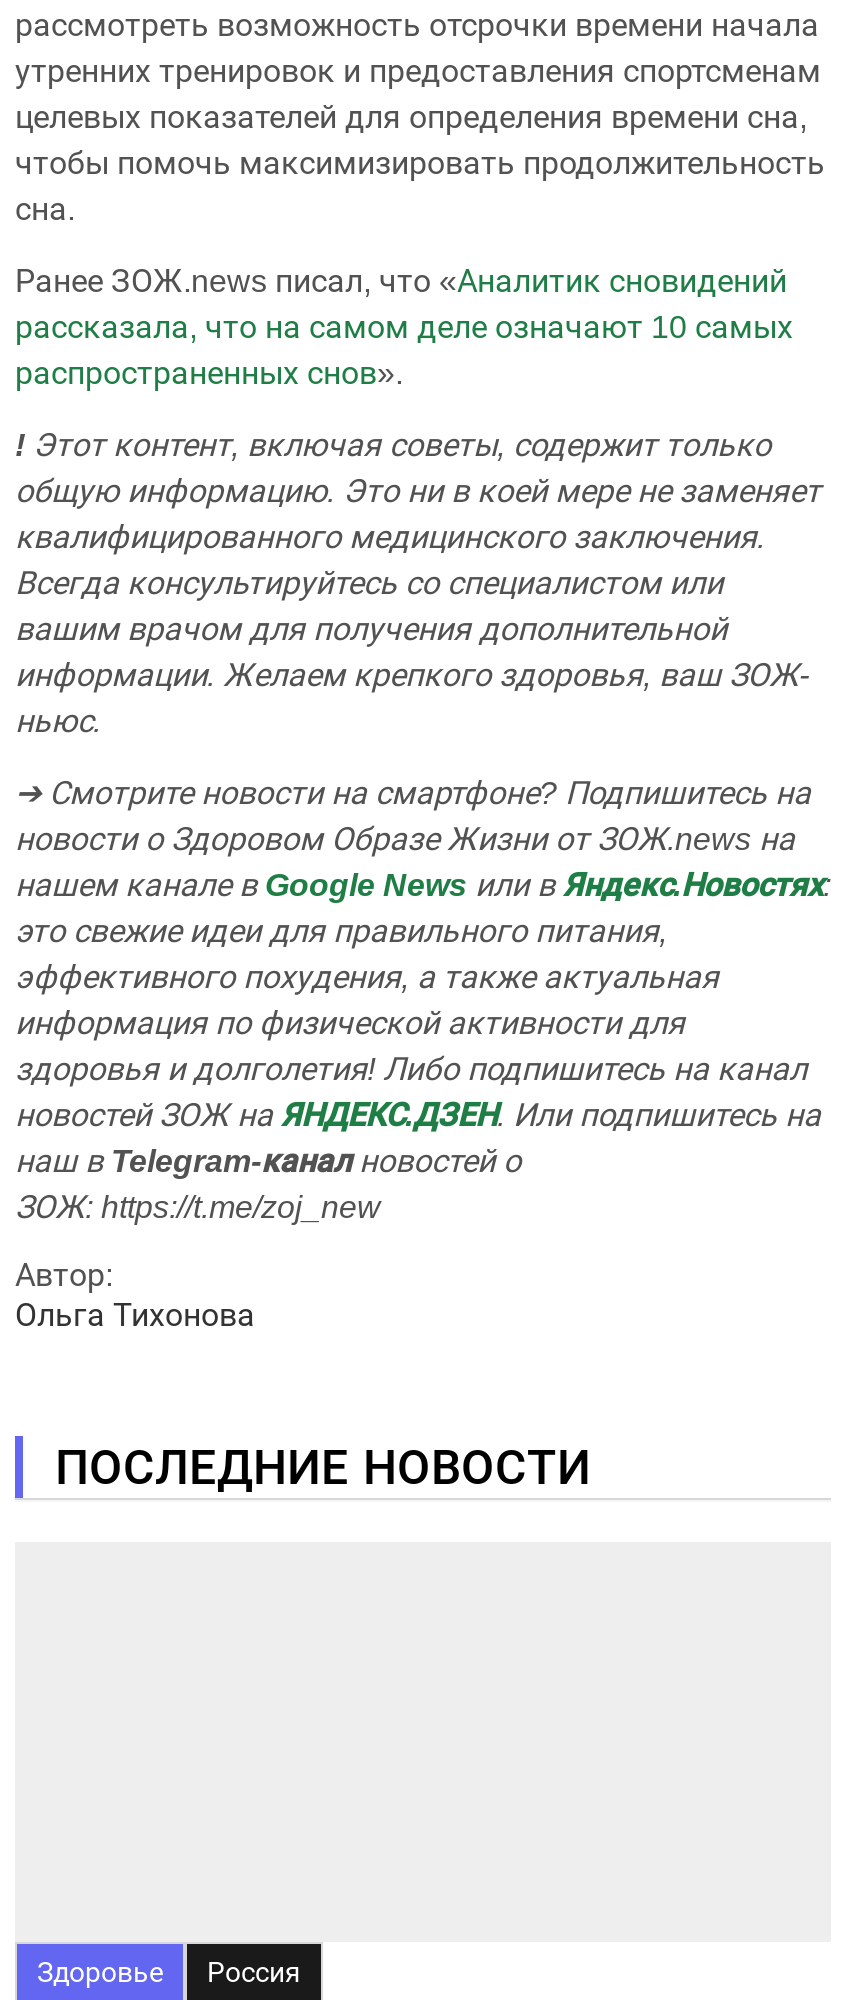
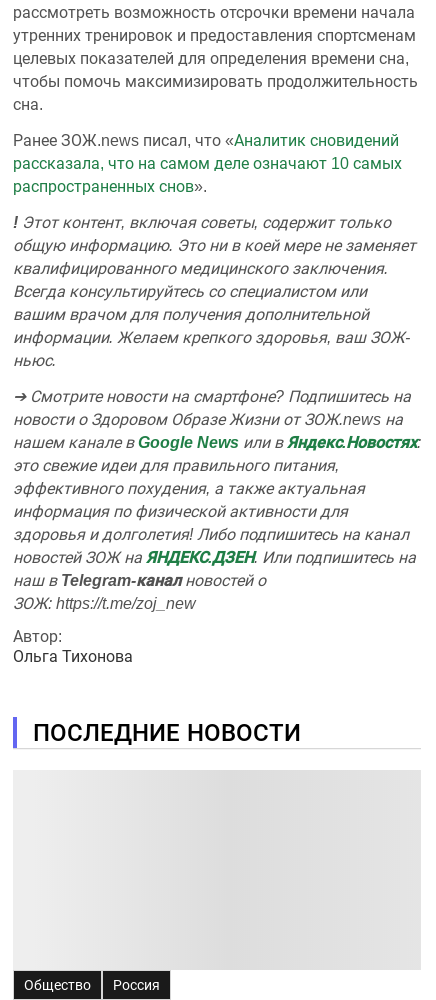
- Здоровье
+ Общество
